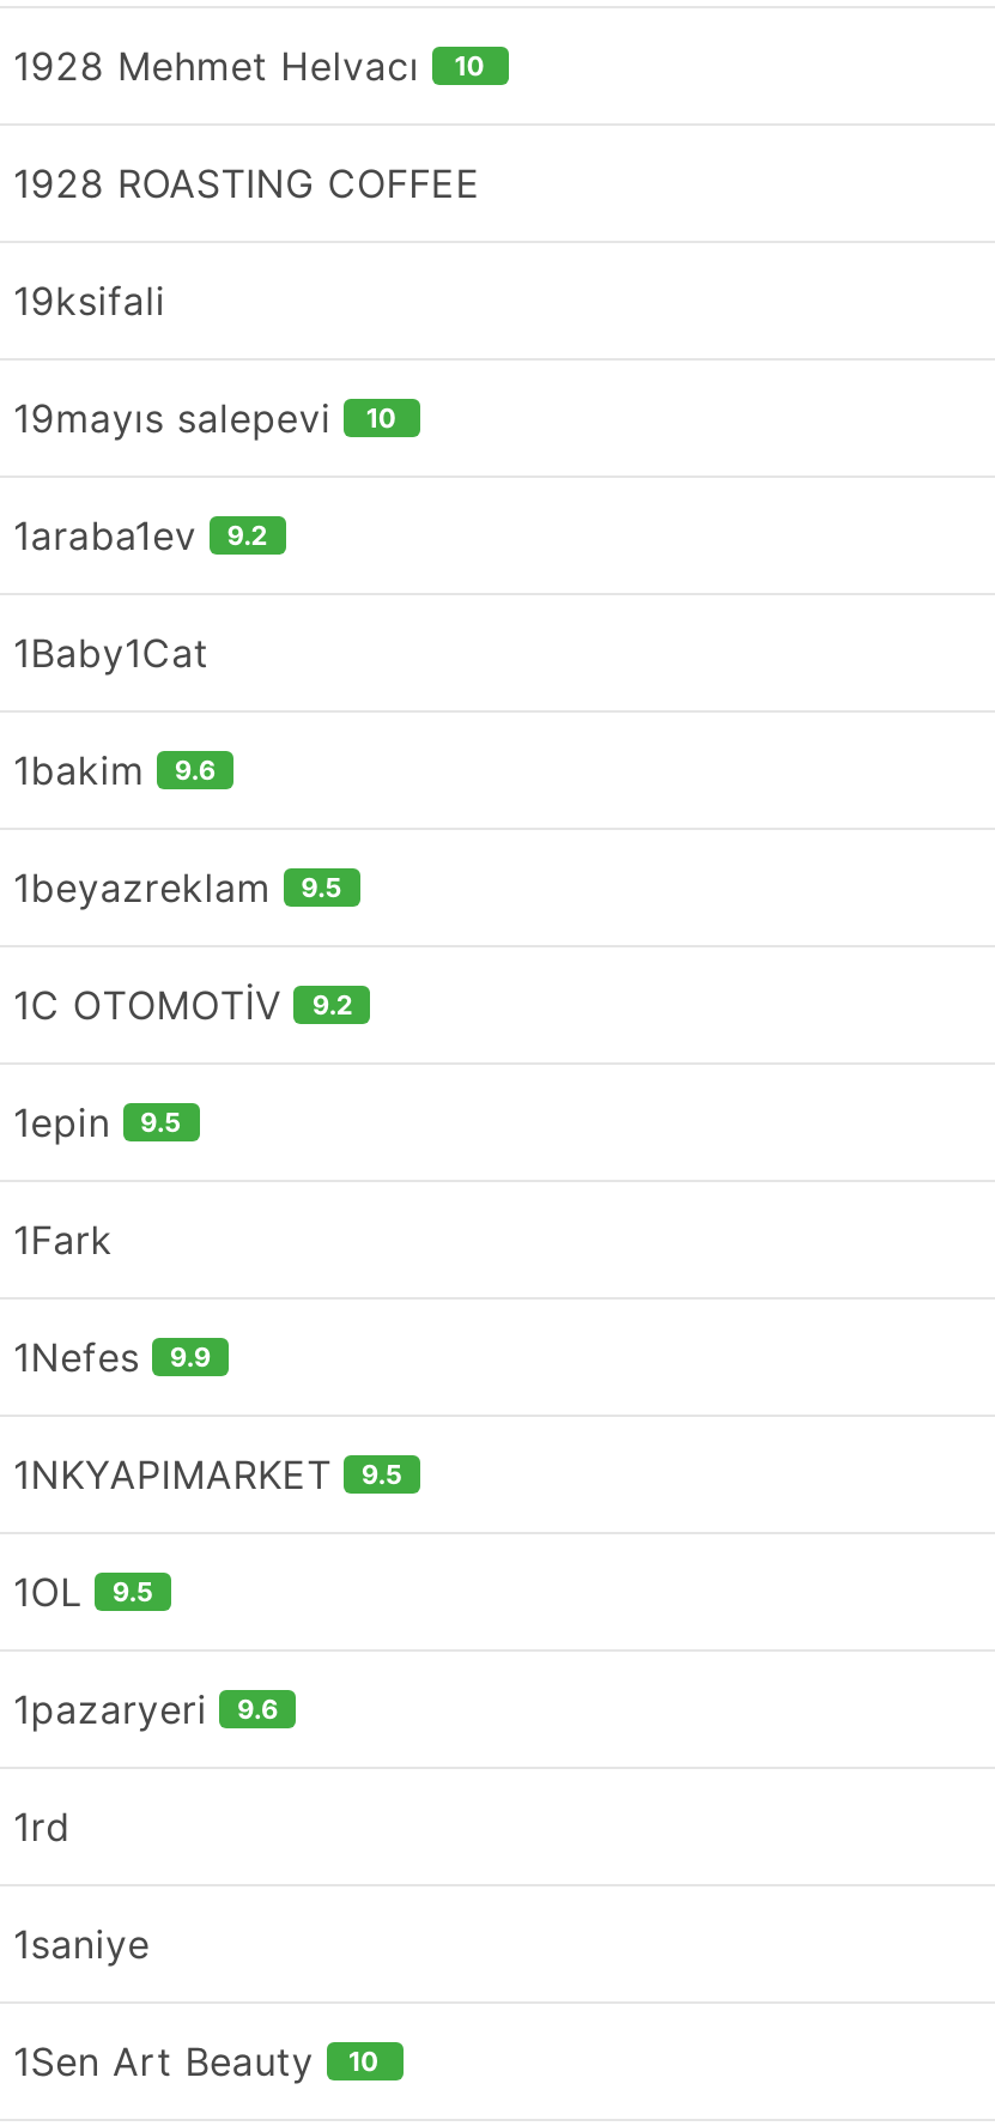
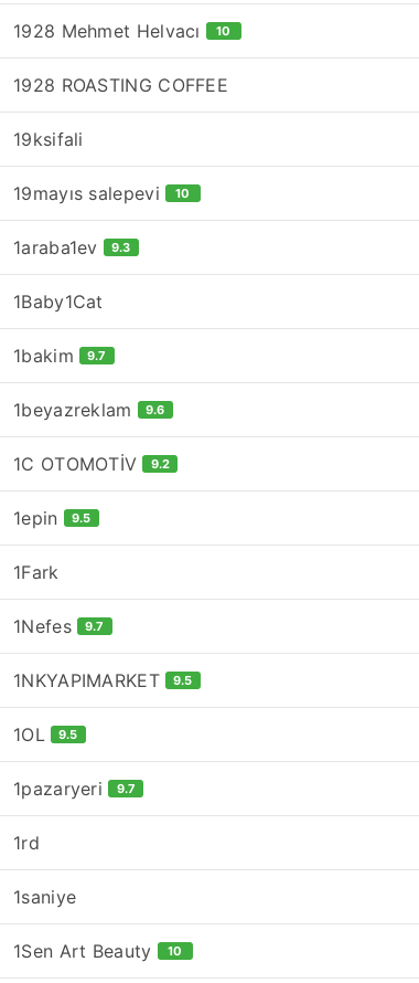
- 9.2
+ 9.3

- 1bakim 9.6
+ 1bakim 9.7

- 1beyazreklam 9.5
+ 1beyazreklam 9.6

- 1Nefes 9.9
+ 1Nefes 9.7

- 1pazaryeri 9.6
+ 1pazaryeri 9.7
